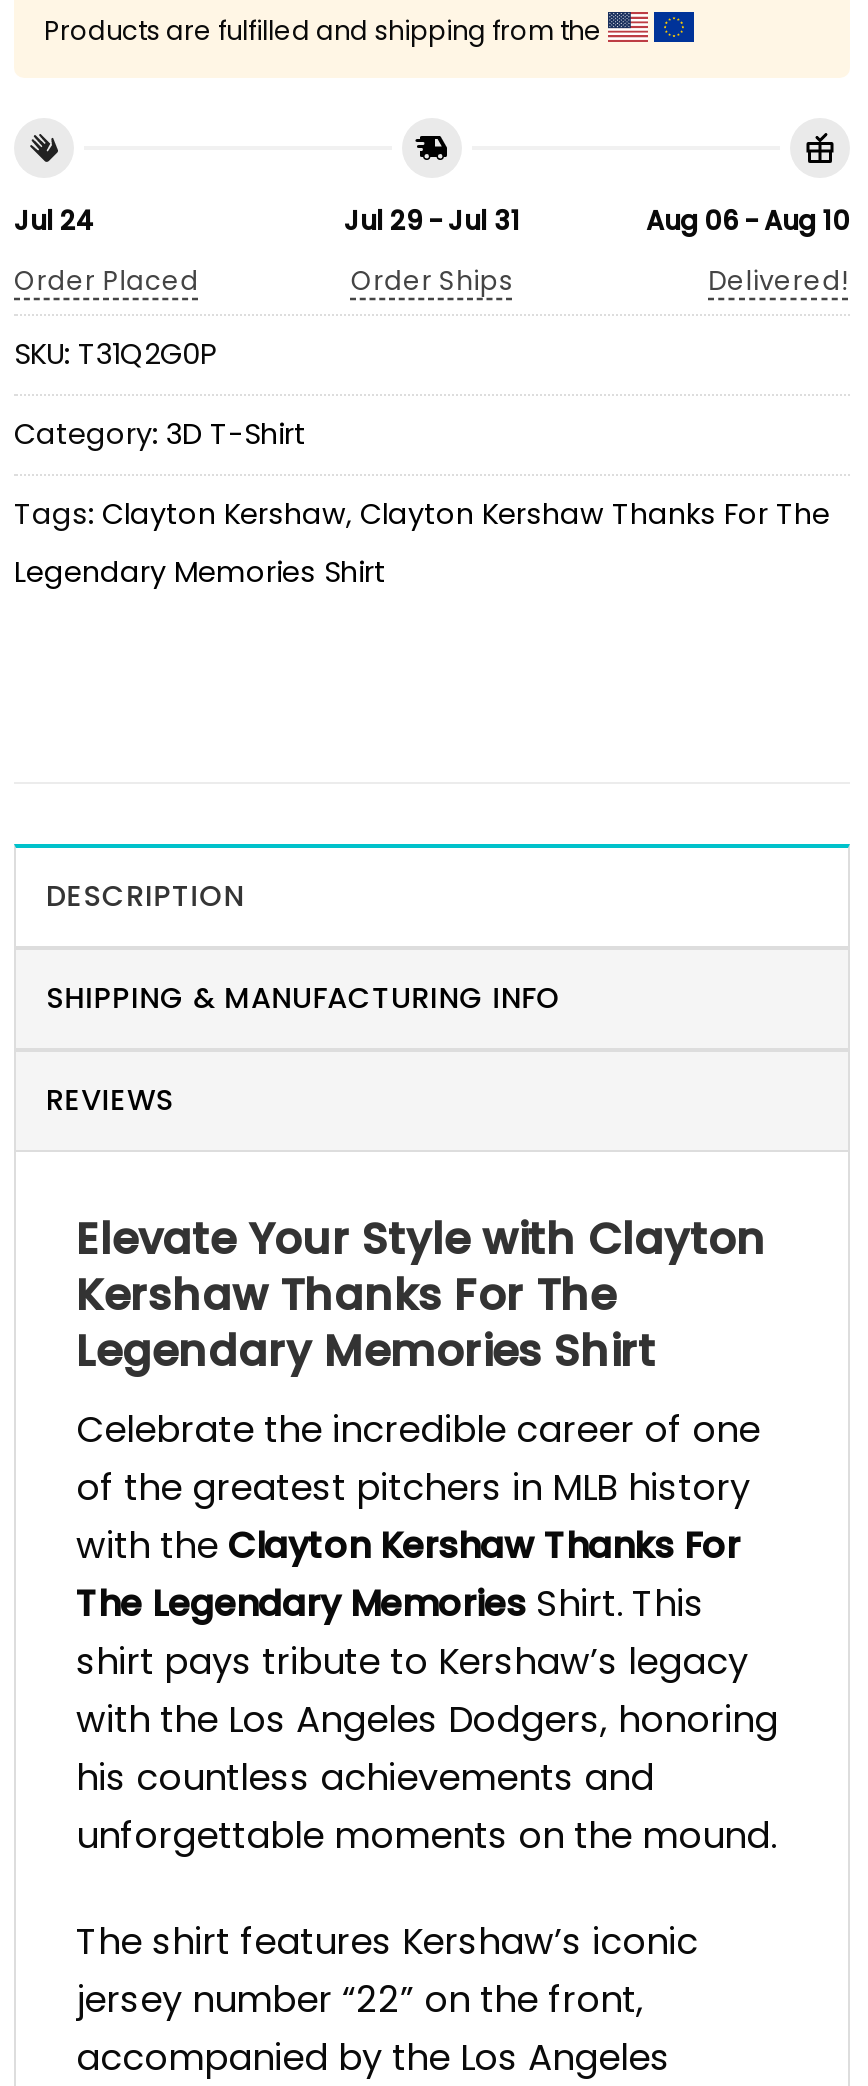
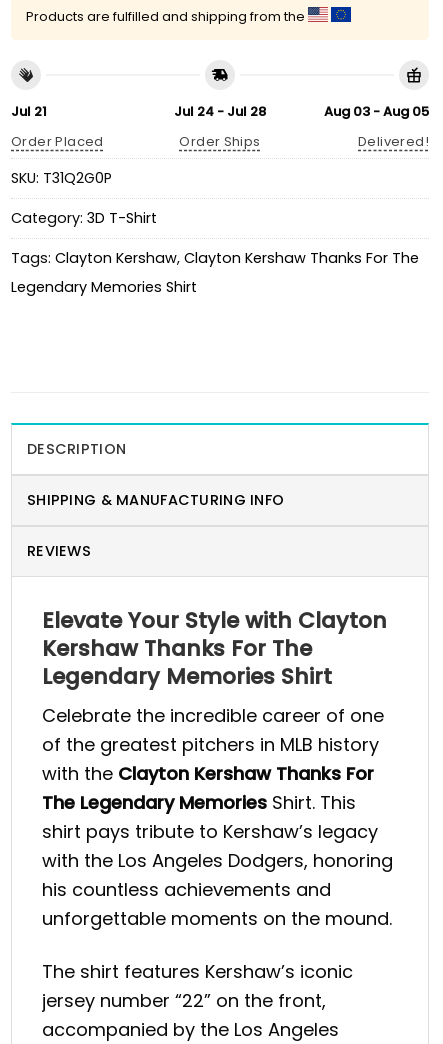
- Jul 24
+ Jul 21

- Jul 29 - Jul 31
+ Jul 24 - Jul 28

- Aug 06 - Aug 10
+ Aug 03 - Aug 05
